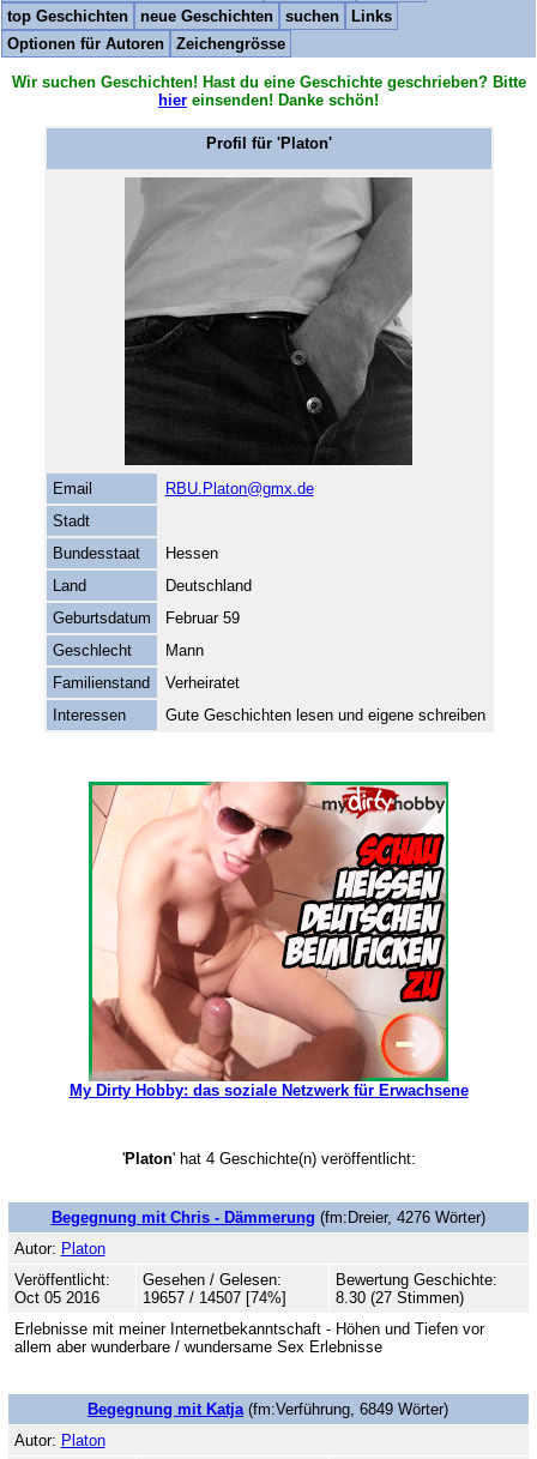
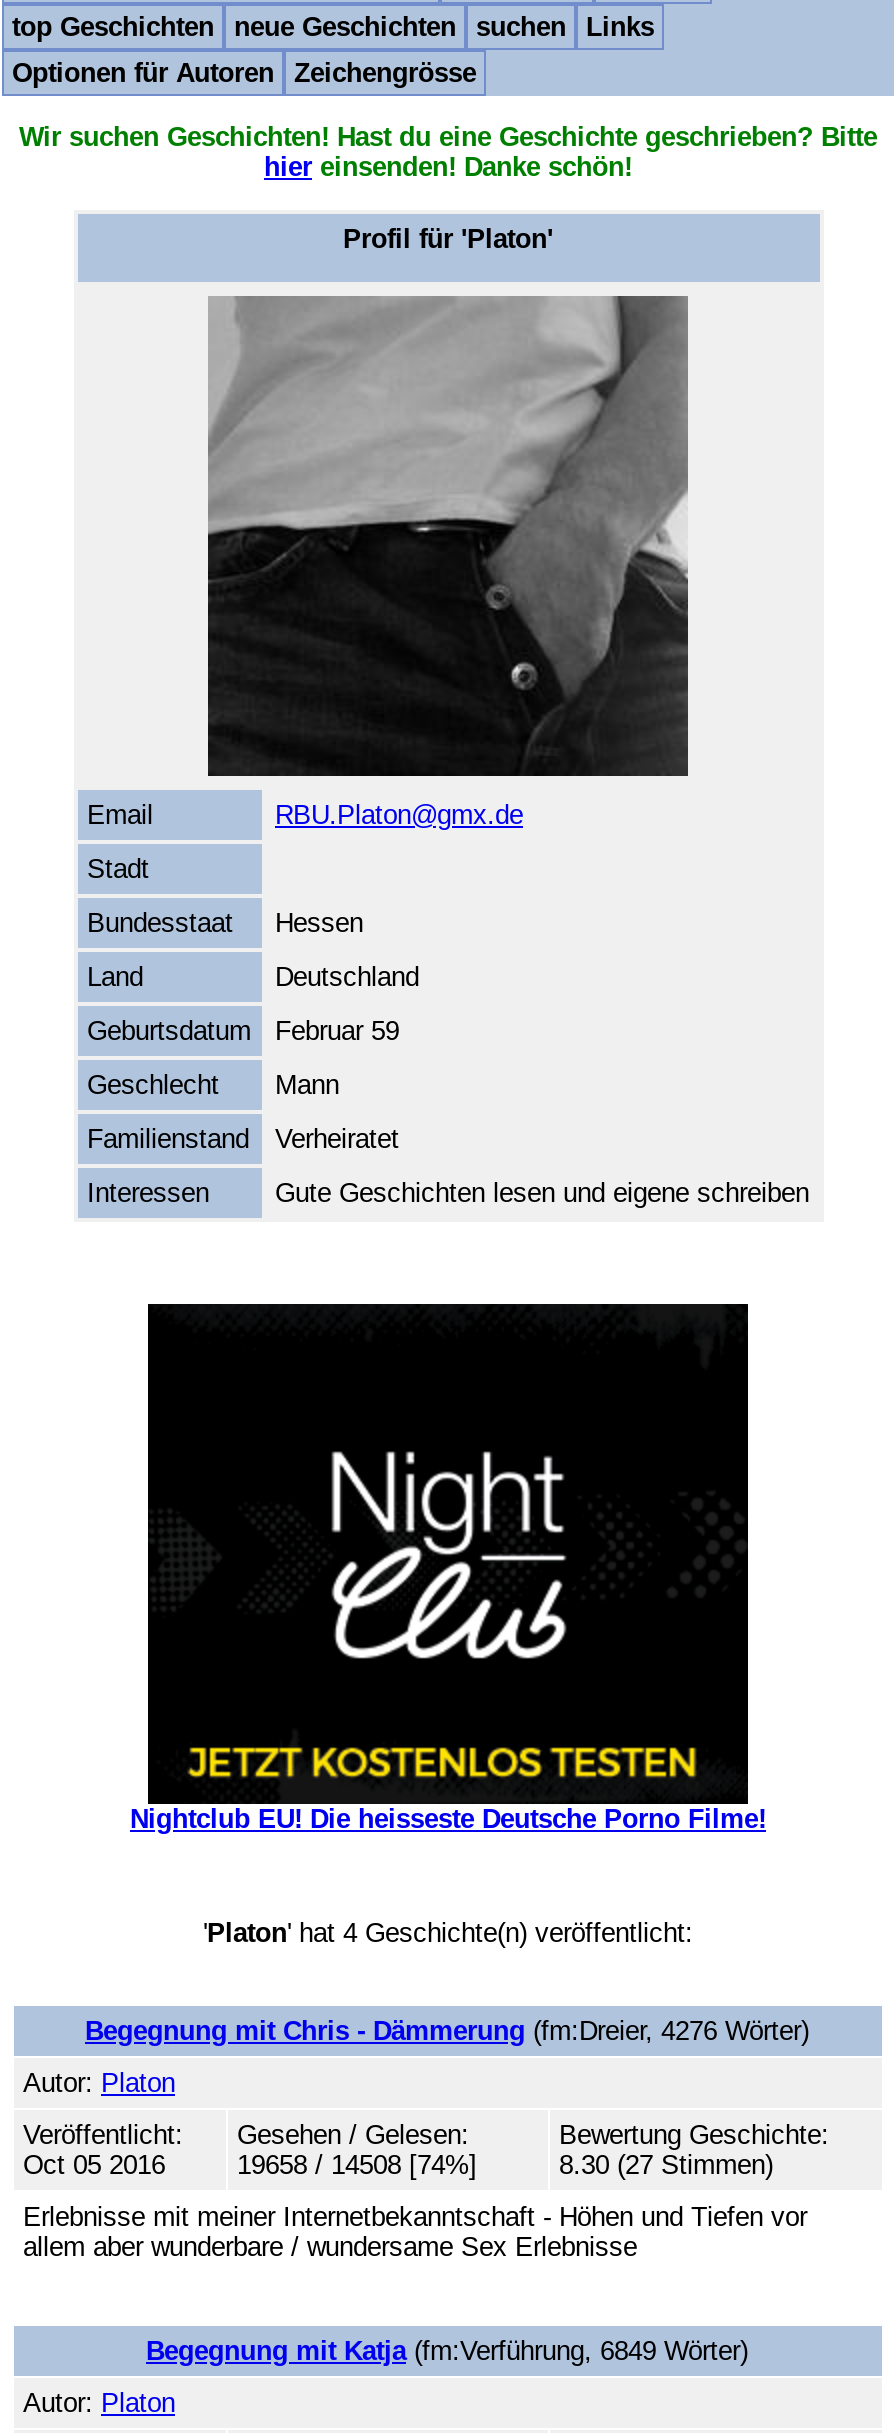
- [image]
- My Dirty Hobby: das soziale Netzwerk für Erwachsene
+ [image]
+ Nightclub EU! Die heisseste Deutsche Porno Filme!

- 19657 / 14507 [74%]
+ 19658 / 14508 [74%]
